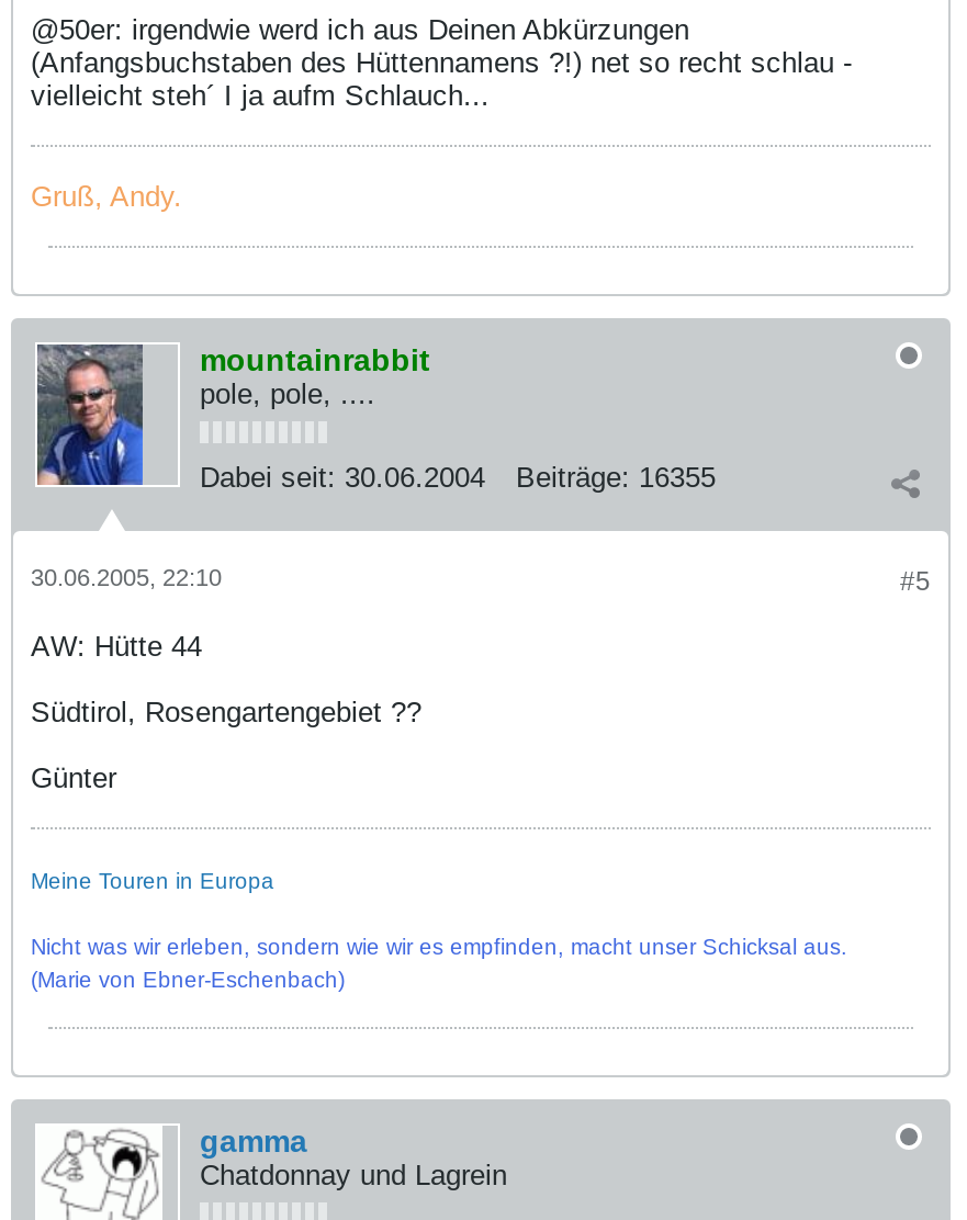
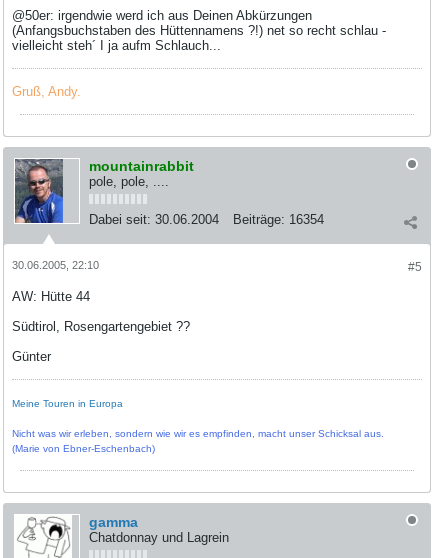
- Dabei seit: 30.06.2004 Beiträge: 16355
+ Dabei seit: 30.06.2004 Beiträge: 16354
